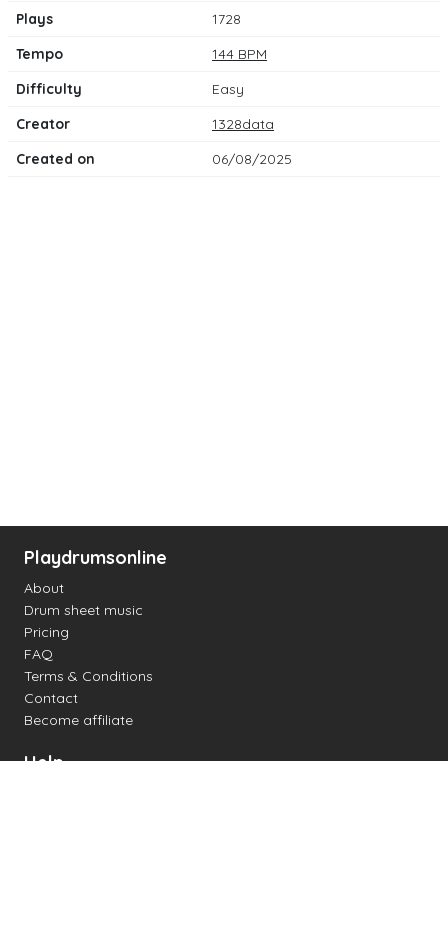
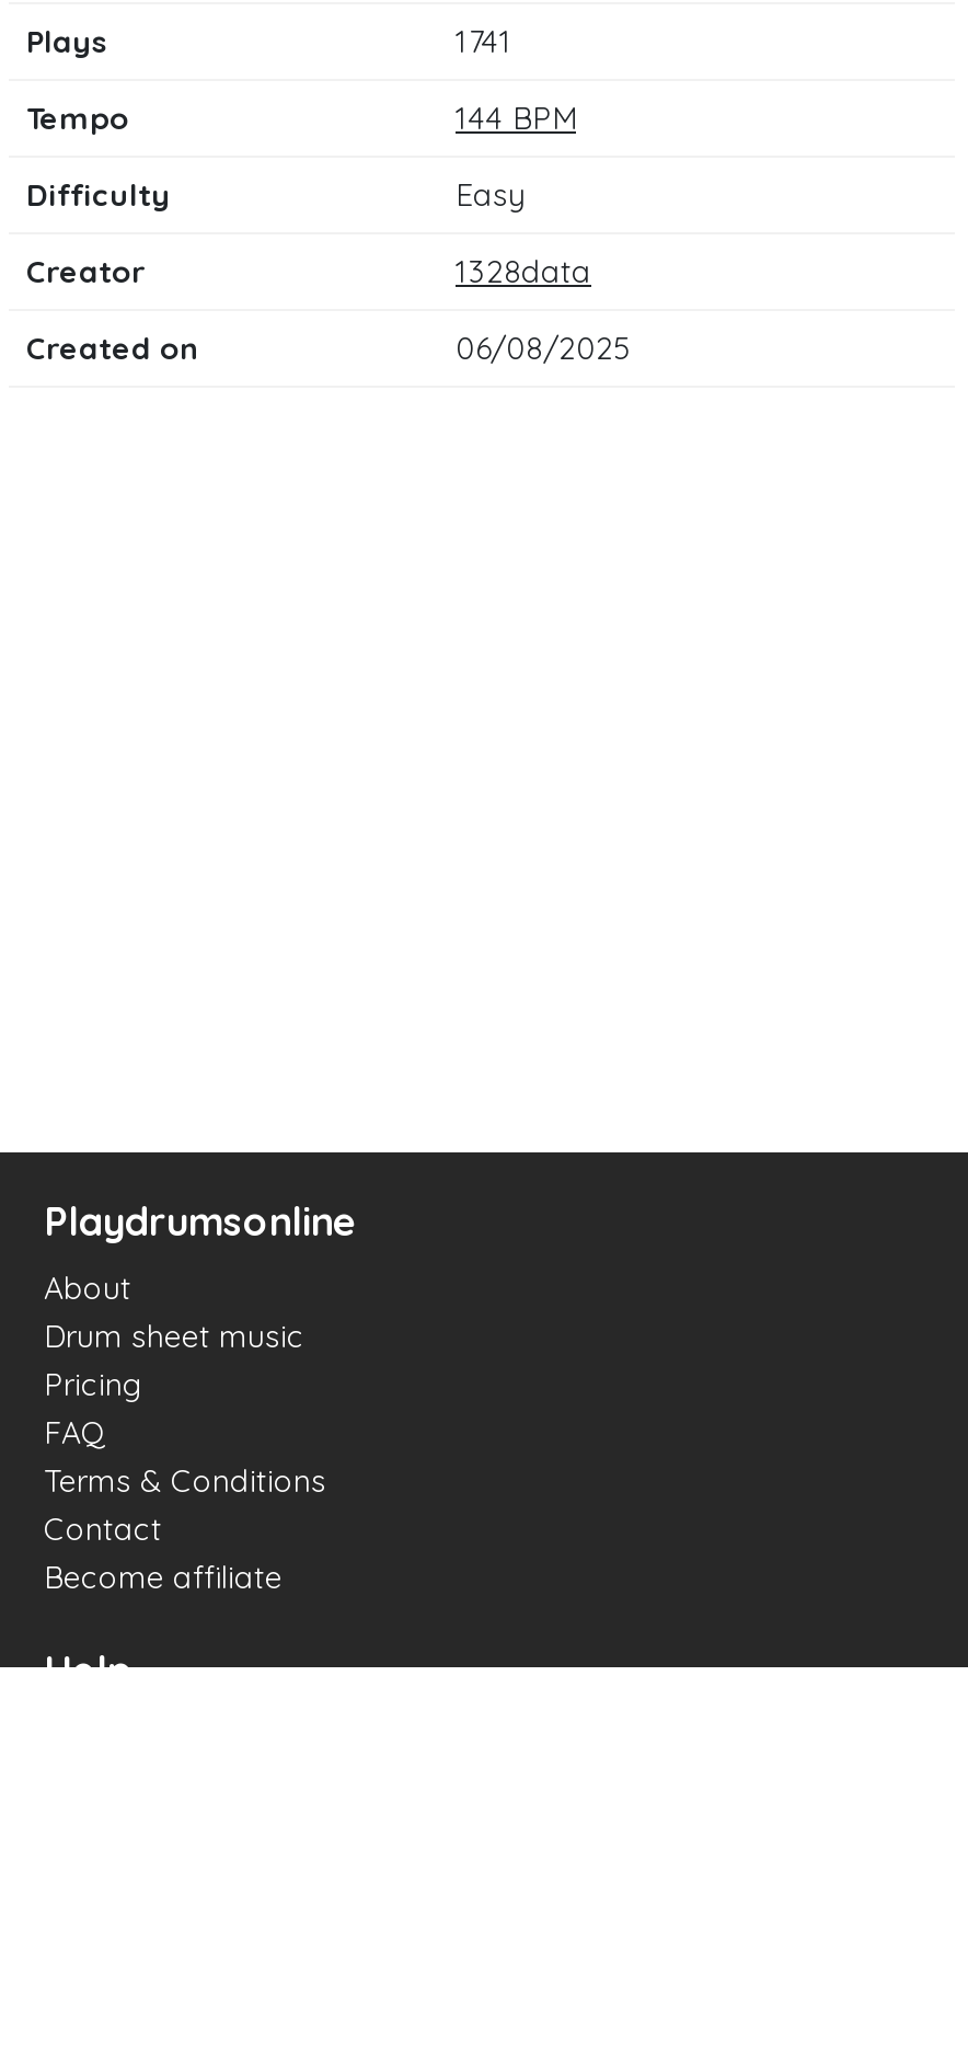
- 1728
+ 1741
